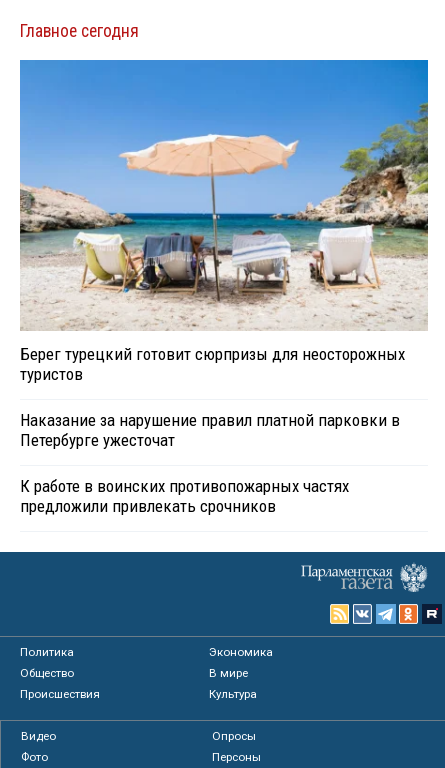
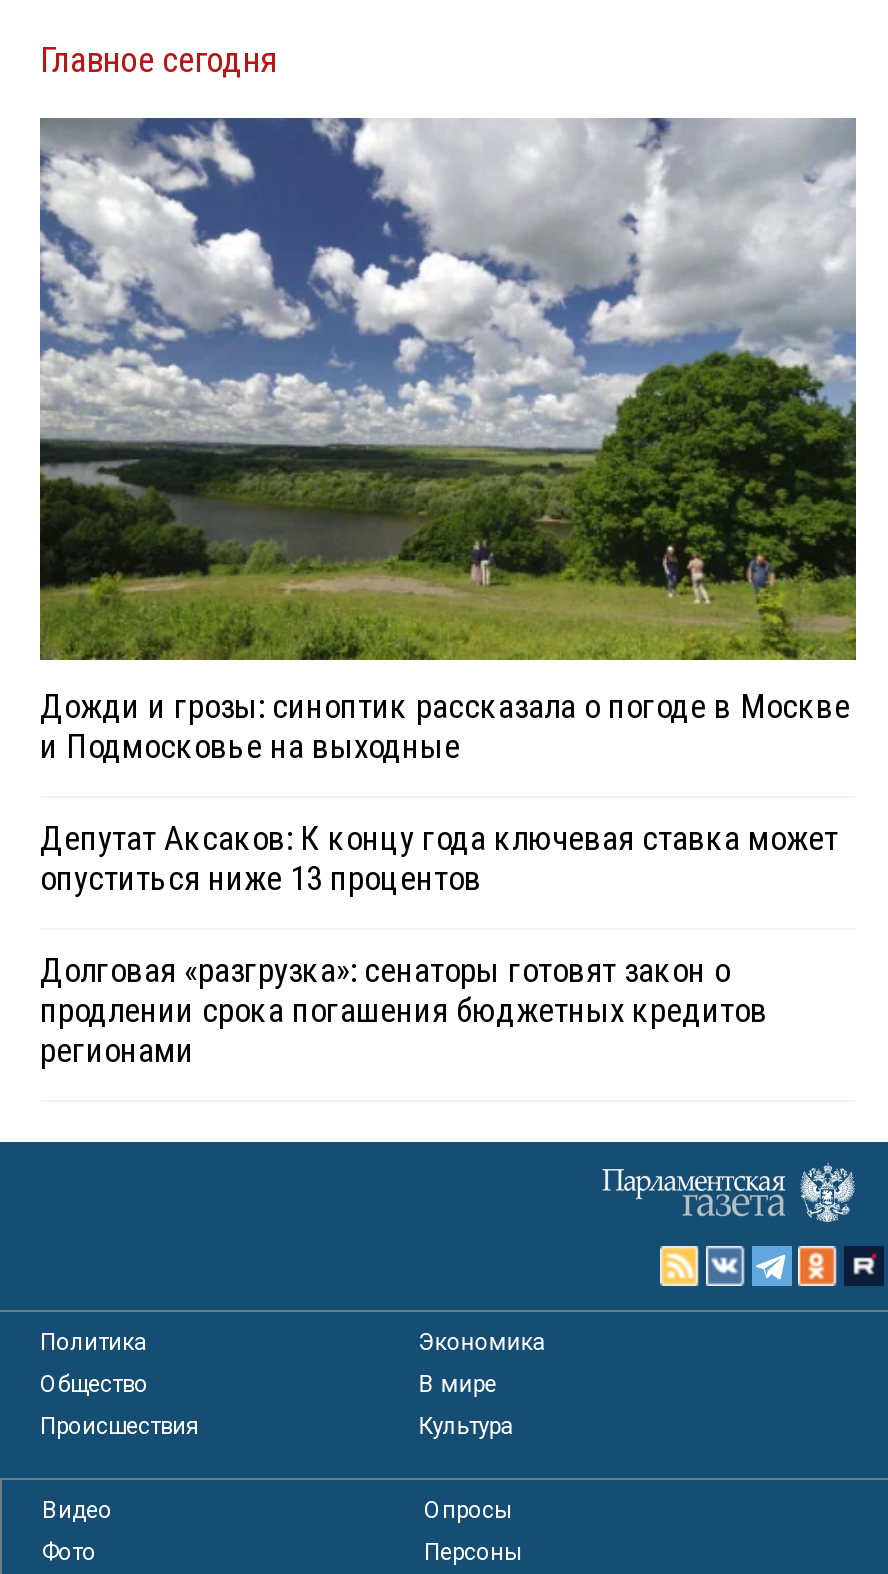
- [image]
- Берег турецкий готовит сюрпризы для неосторожных
- туристов
+ [image]
+ Дожди и грозы: синоптик рассказала о погоде в Москве
+ и Подмосковье на выходные

- Наказание за нарушение правил платной парковки в
- Петербурге ужесточат
+ Депутат Аксаков: К концу года ключевая ставка может
+ опуститься ниже 13 процентов

- К работе в воинских противопожарных частях
- предложили привлекать срочников
+ Долговая «разгрузка»: сенаторы готовят закон о
+ продлении срока погашения бюджетных кредитов
+ регионами
